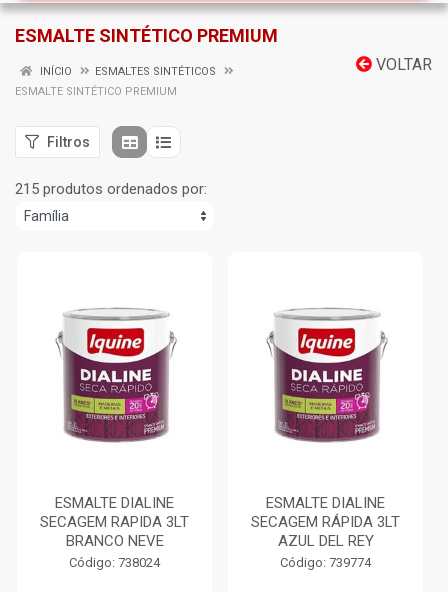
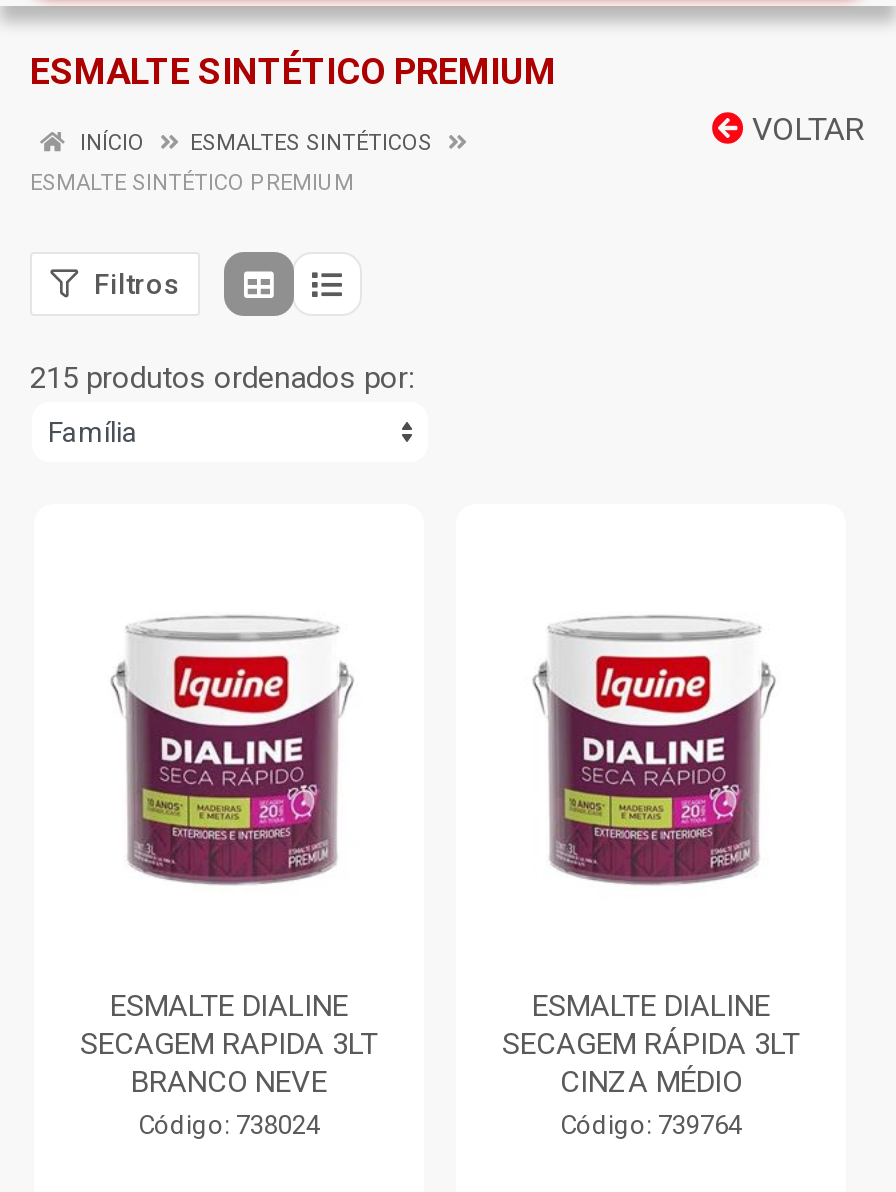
- AZUL DEL REY
- Código: 739774
+ CINZA MÉDIO
+ Código: 739764
